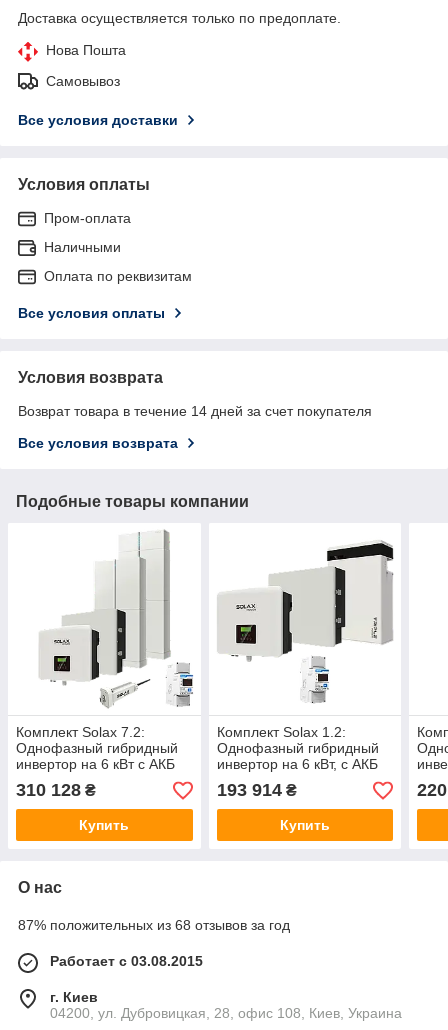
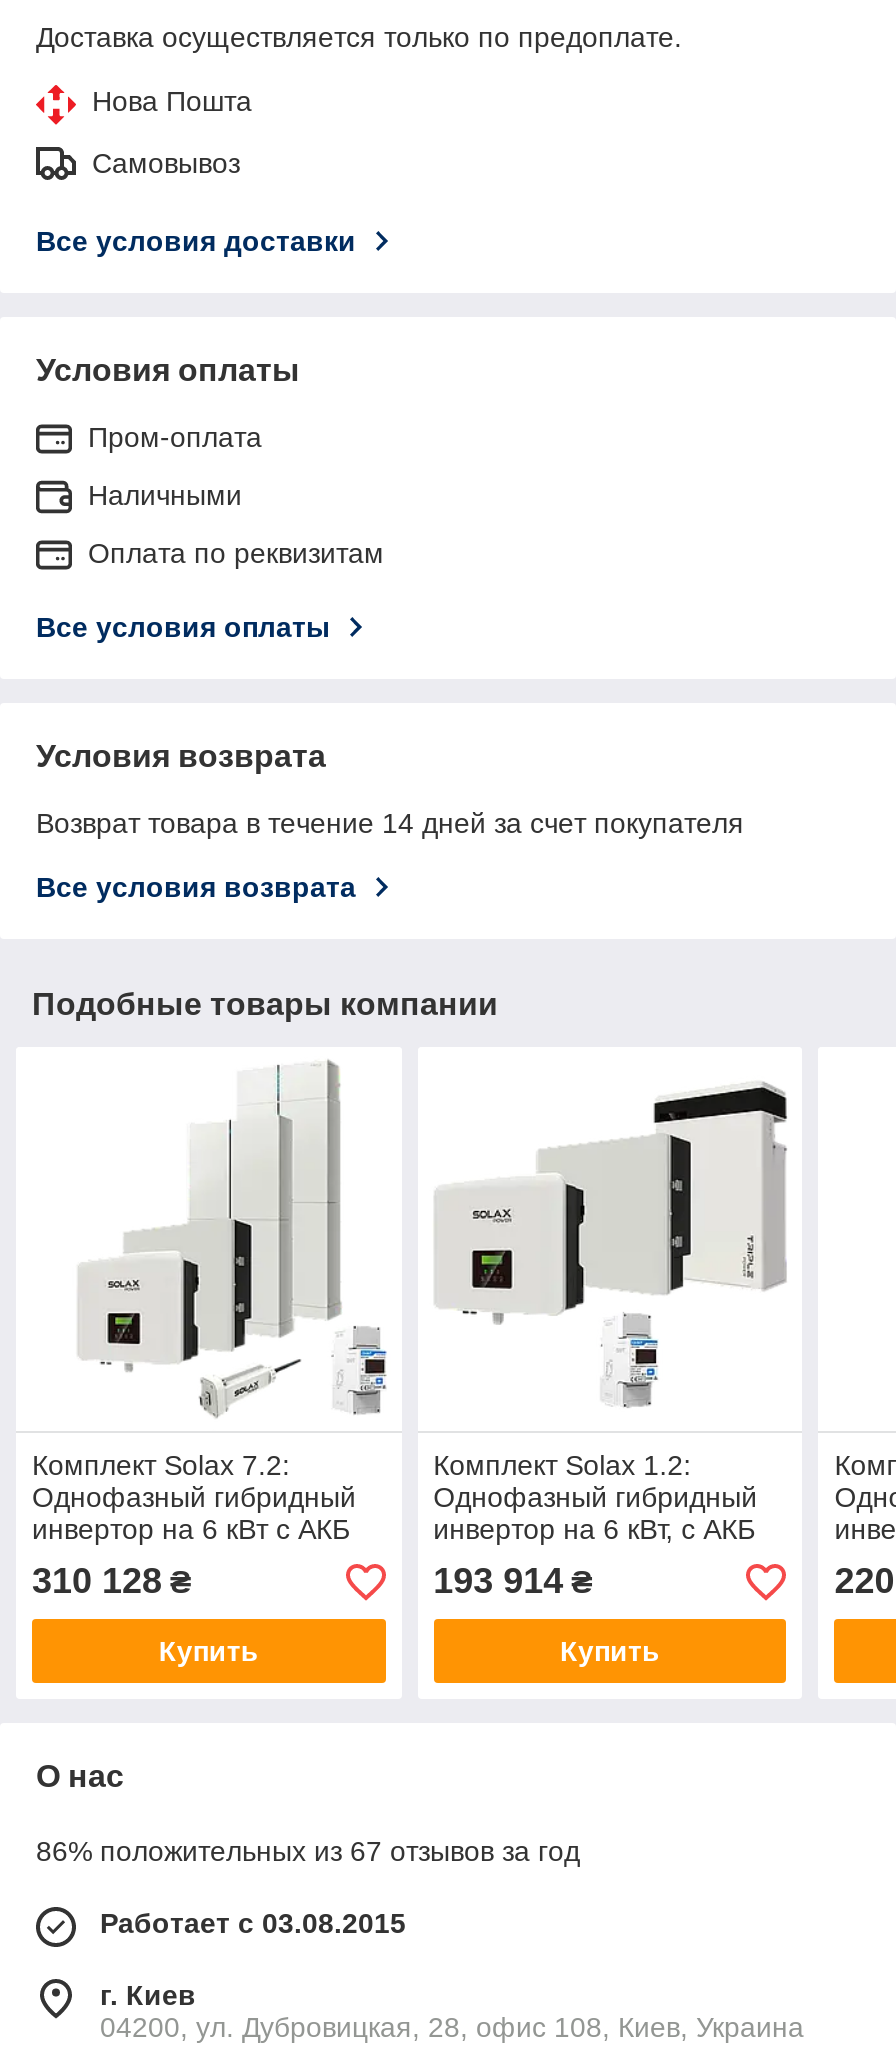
- 87% положительных из 68 отзывов за год
+ 86% положительных из 67 отзывов за год
